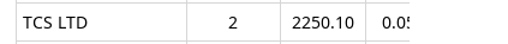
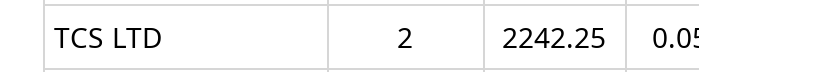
- 2250.10
+ 2242.25
